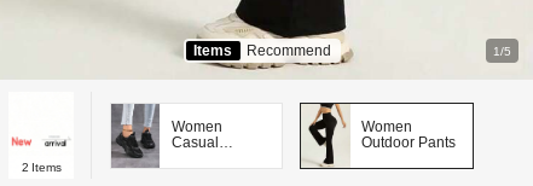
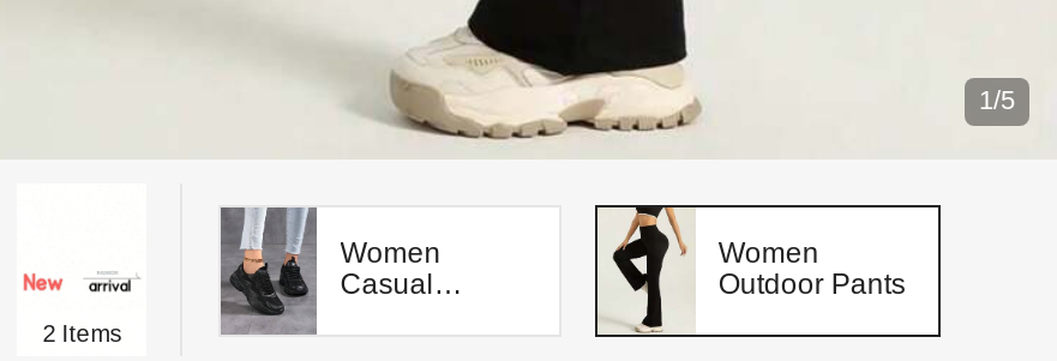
- Items
- Recommend
